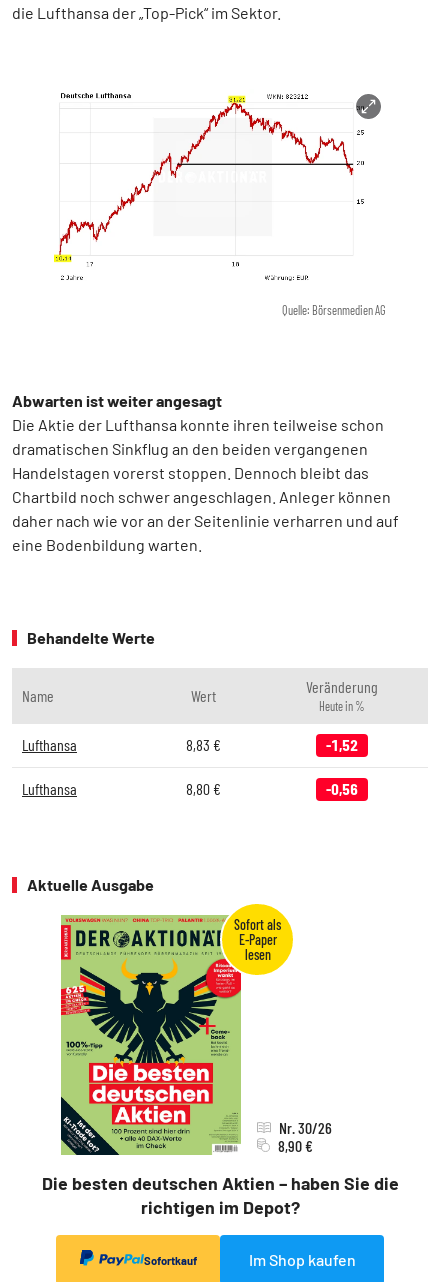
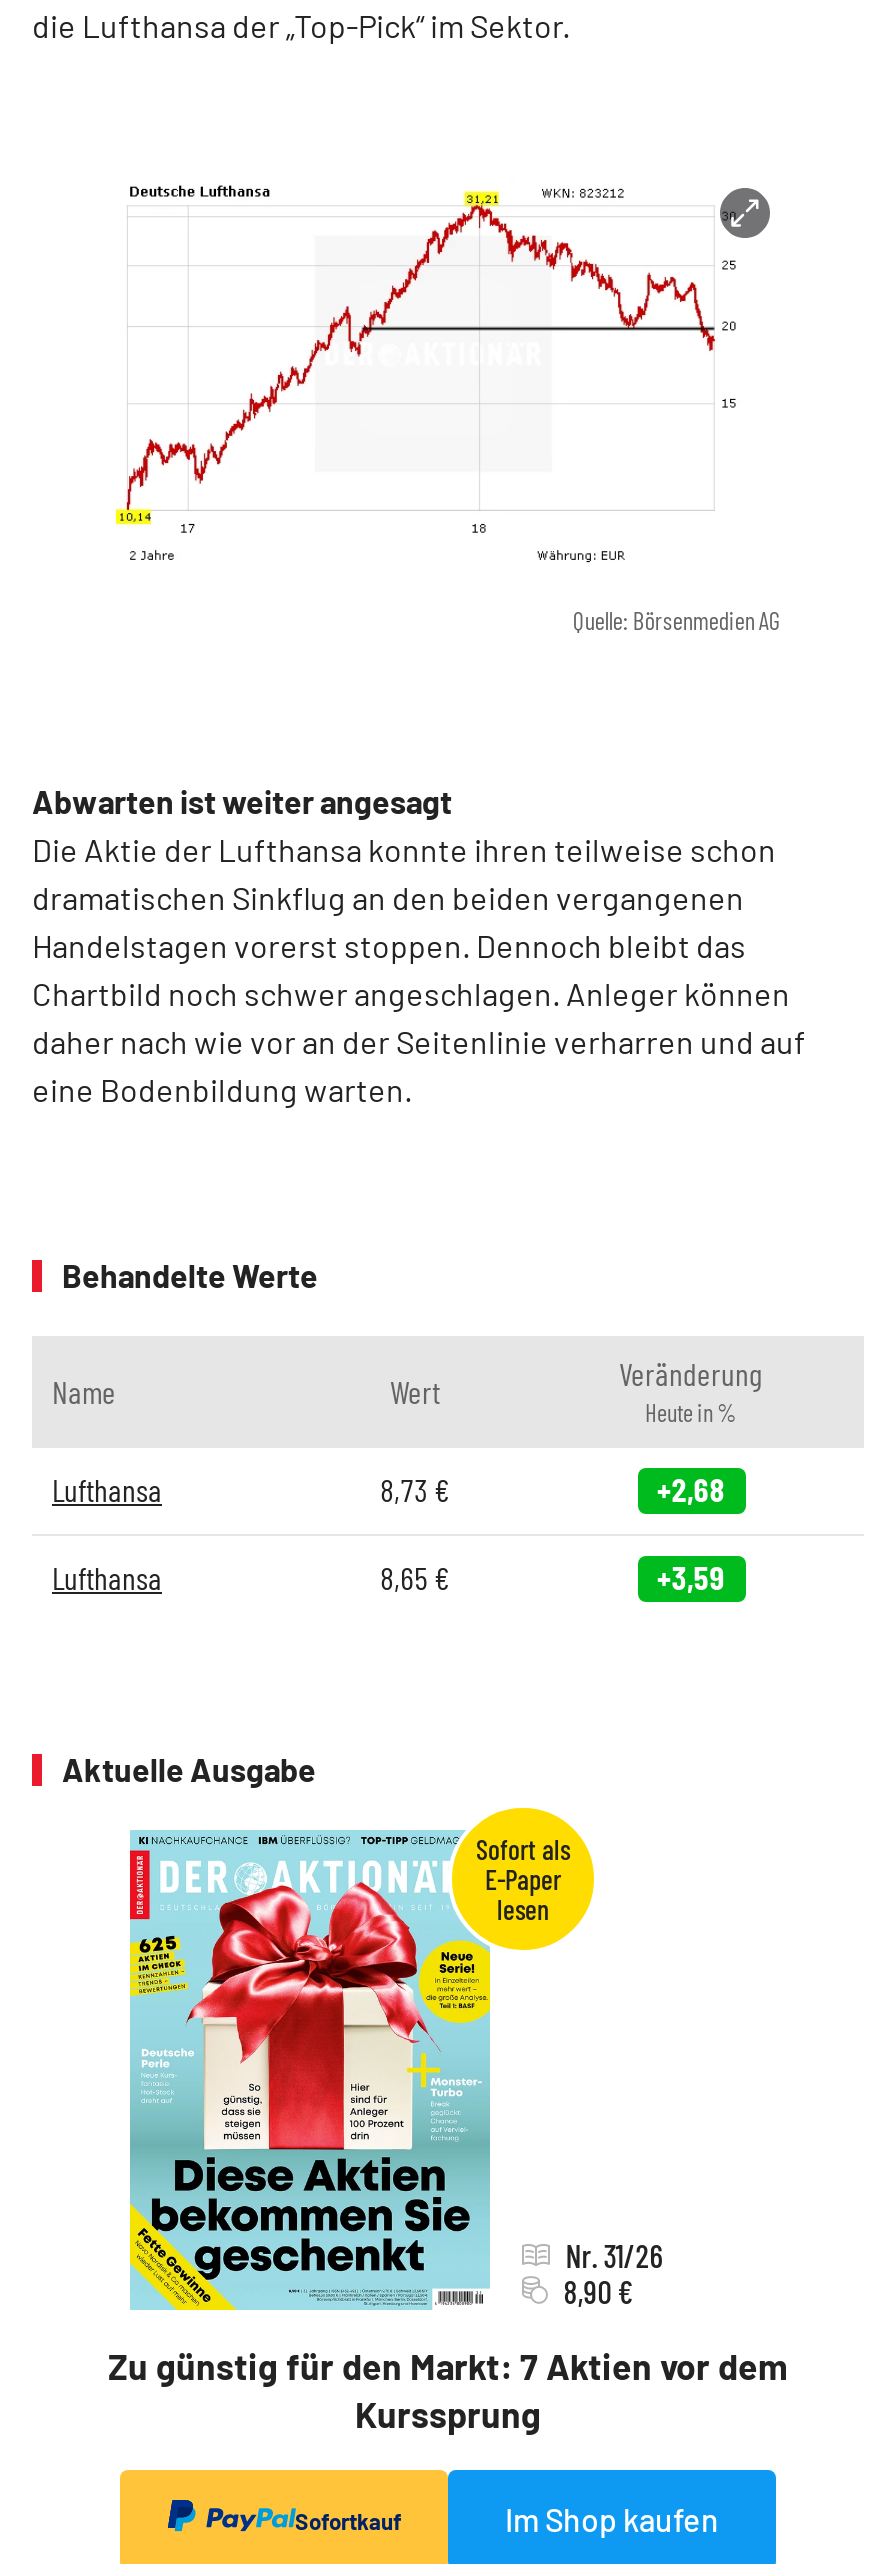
- 8,83 €
+ 8,73 €

- -1,52
+ +2,68

- 8,80 €
+ 8,65 €

- -0,56
+ +3,59

- [image]
- Die besten deutschen Aktien – haben Sie die
- richtigen im Depot?
+ [image]
+ Zu günstig für den Markt: 7 Aktien vor dem
+ Kurssprung

- Nr. 30/26
+ Nr. 31/26
